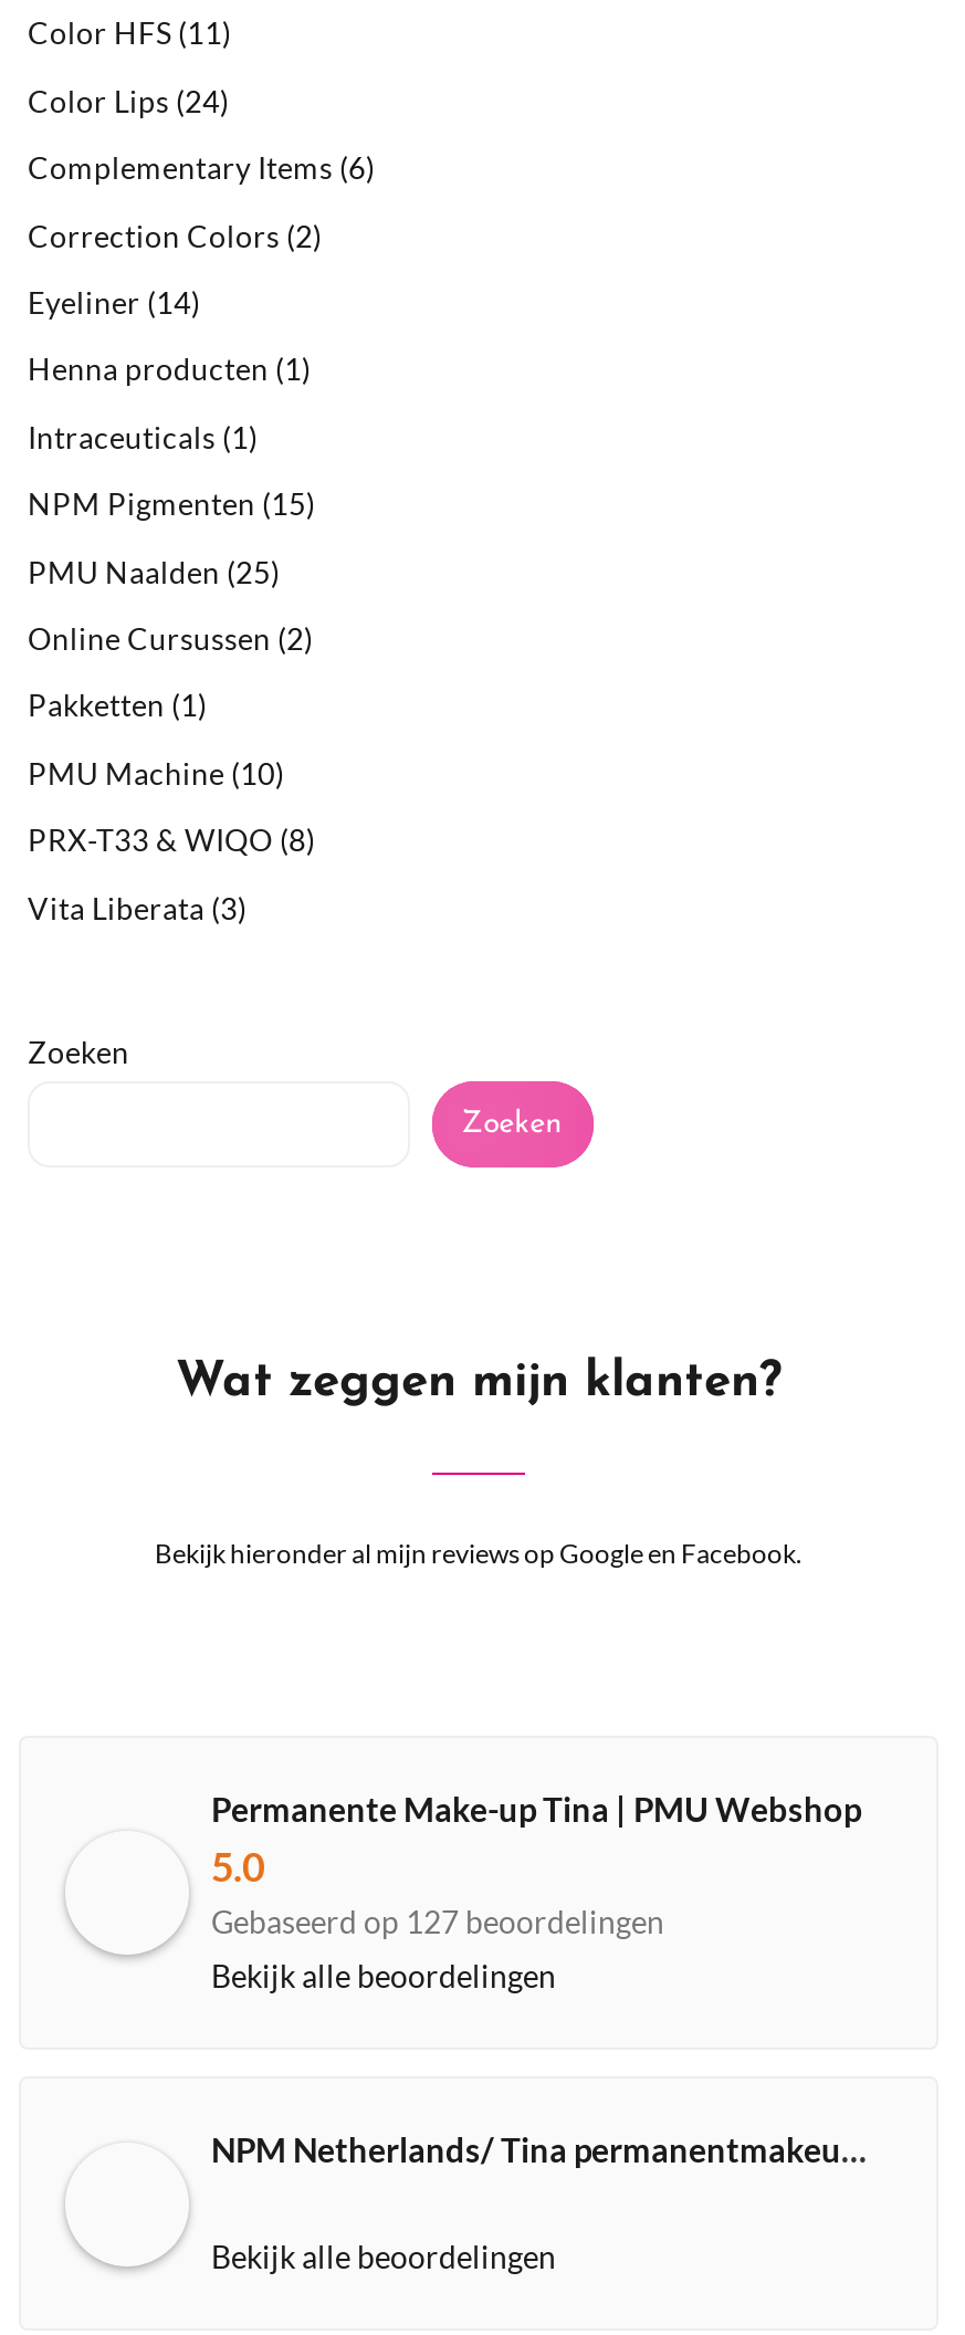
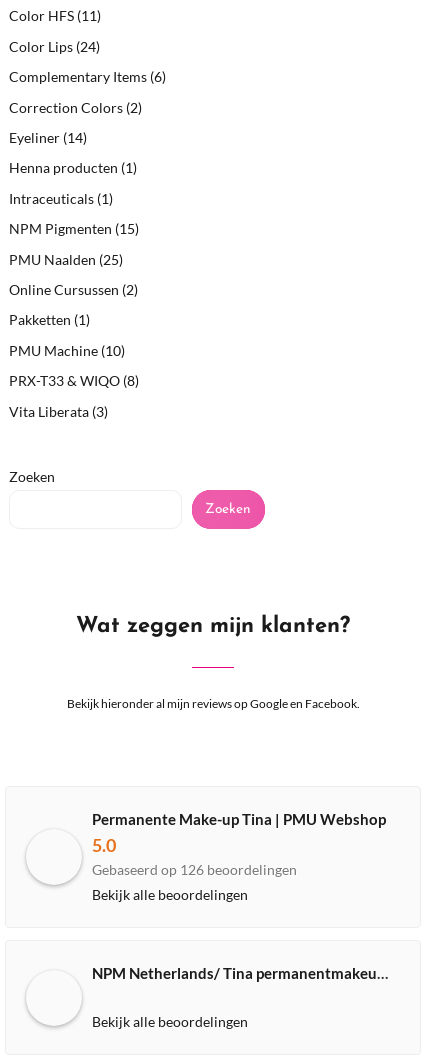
- Gebaseerd op 127 beoordelingen
+ Gebaseerd op 126 beoordelingen
